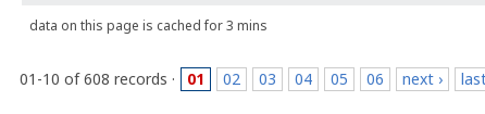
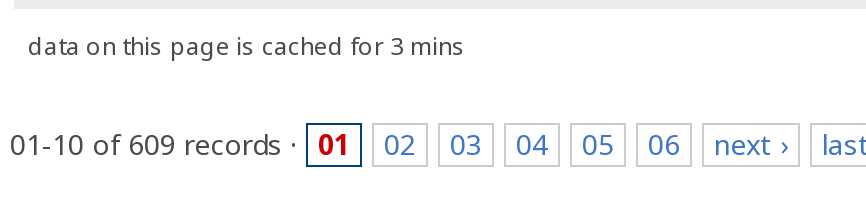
- 01-10 of 608 records · 01
+ 01-10 of 609 records · 01
